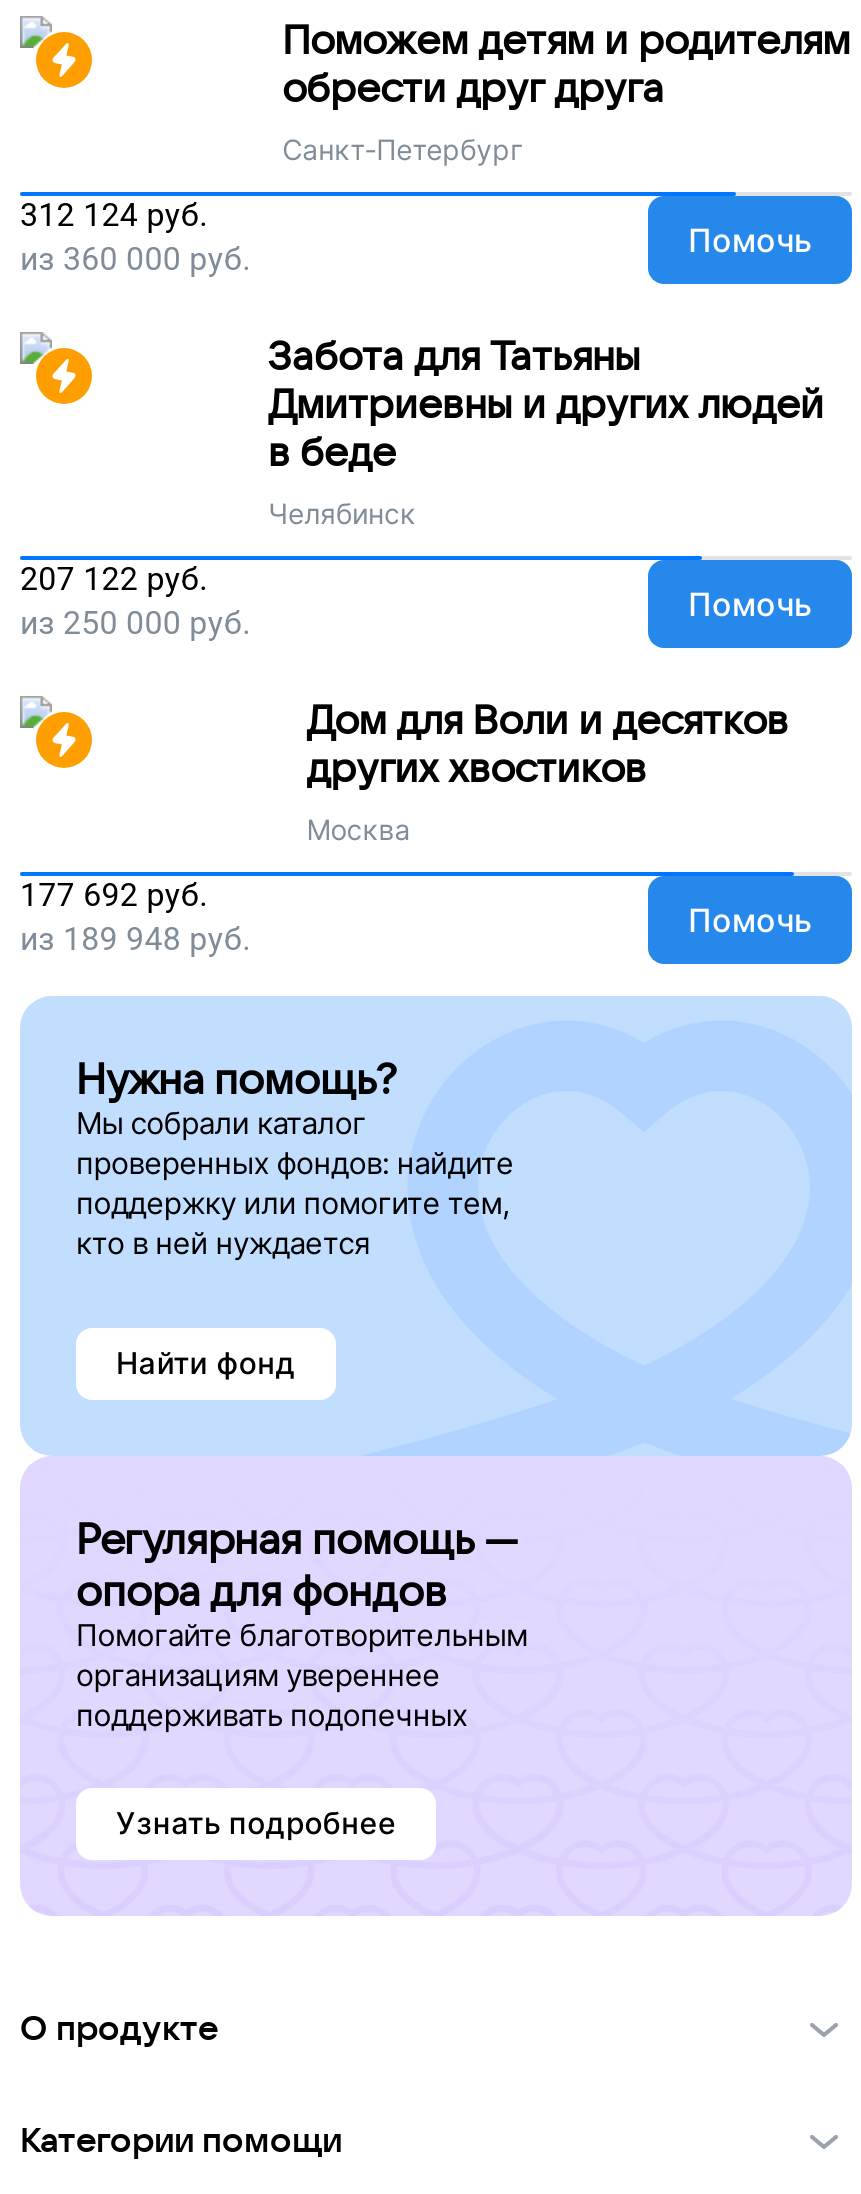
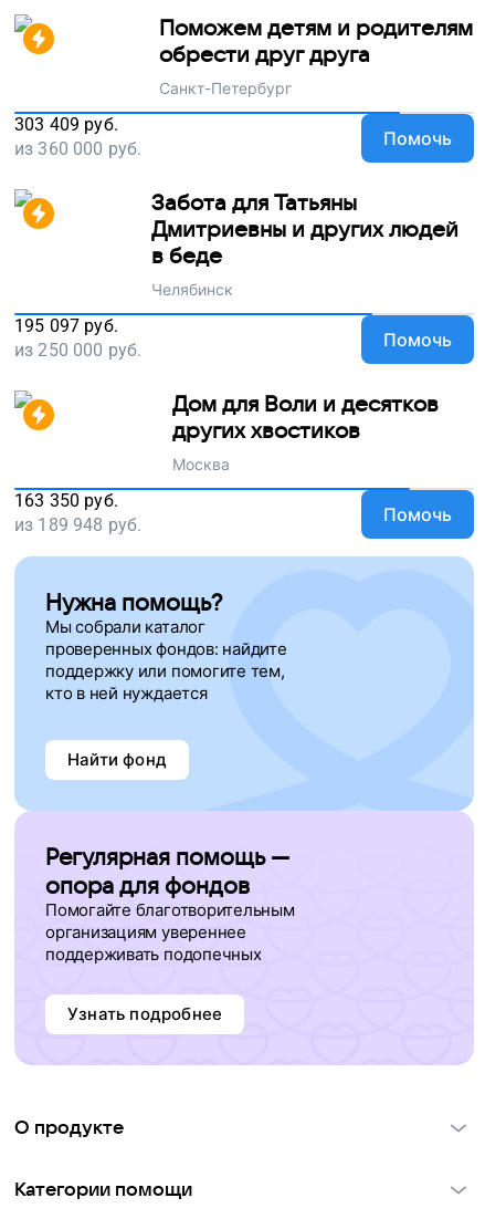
- 312 124 руб.
+ 303 409 руб.

- 207 122 руб.
+ 195 097 руб.

- 177 692 руб.
+ 163 350 руб.
